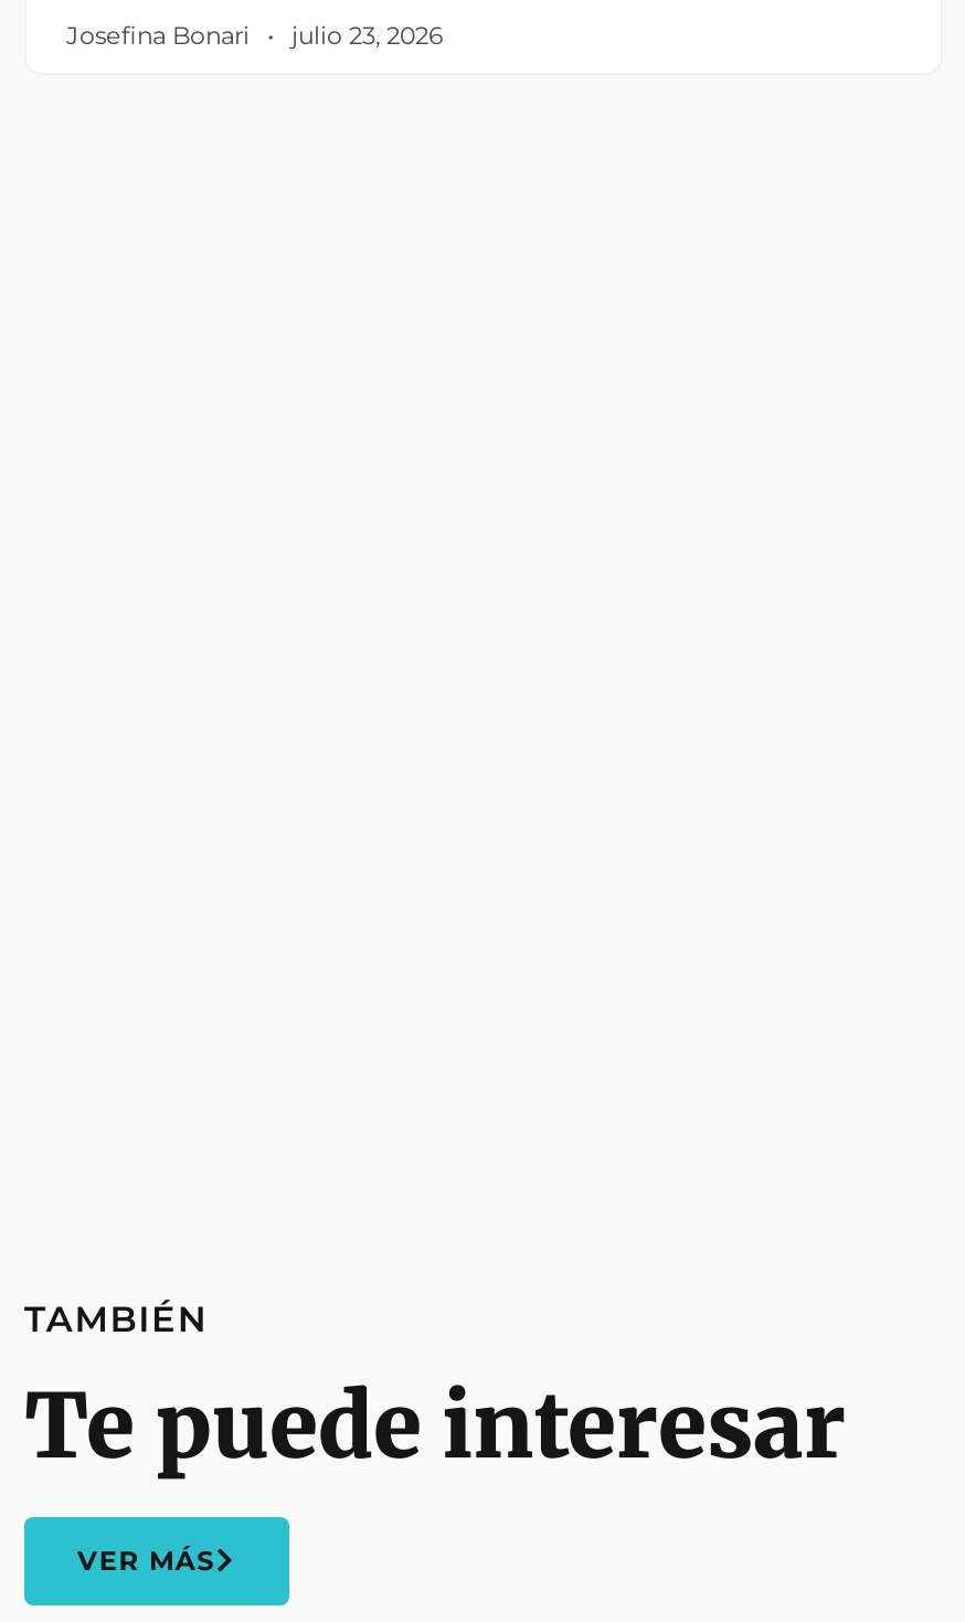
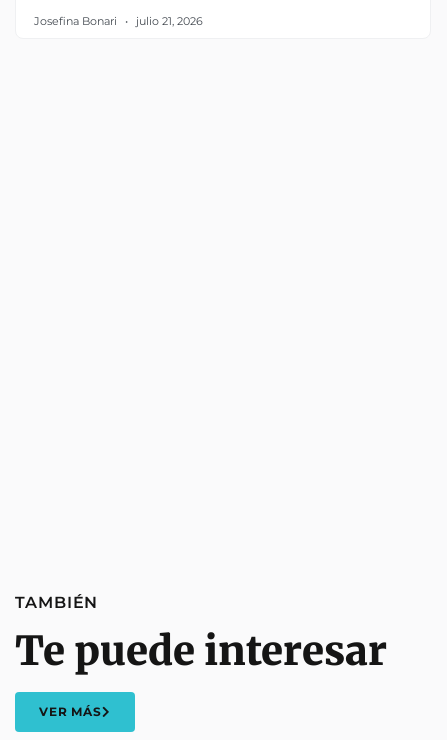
- Josefina Bonari julio 23, 2026
+ Josefina Bonari julio 21, 2026
